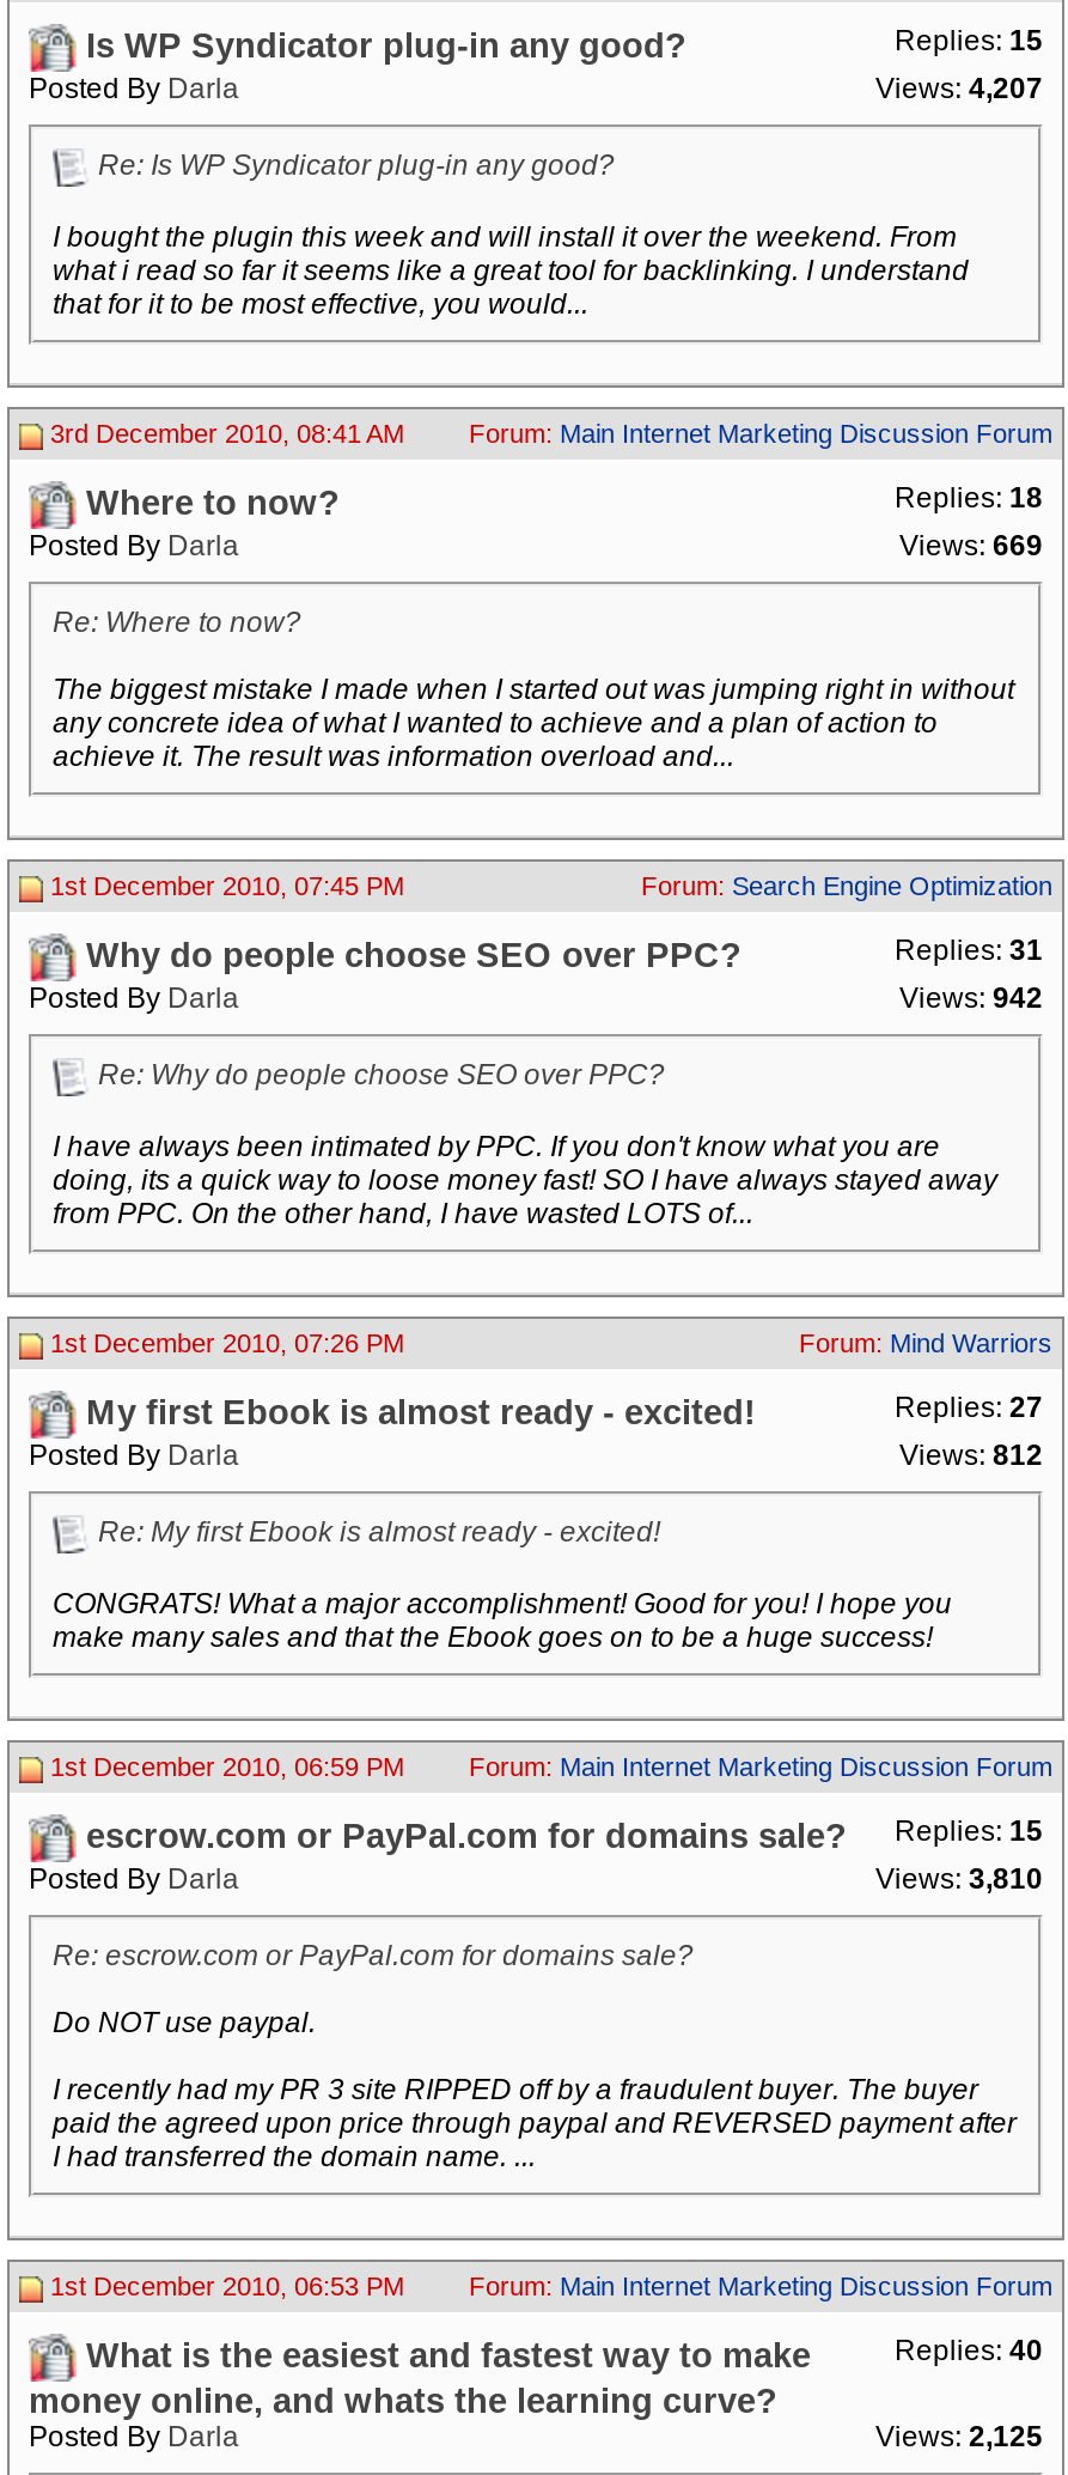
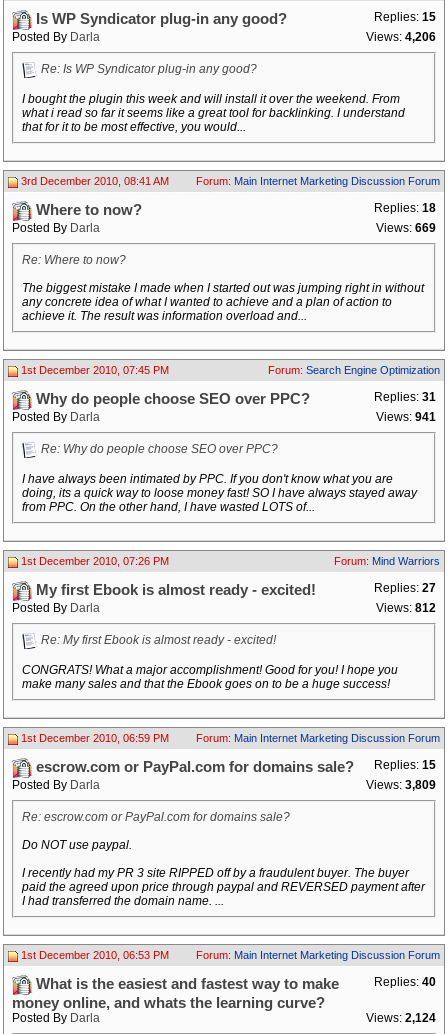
- Views: 4,207
+ Views: 4,206

- Views: 942
+ Views: 941

- Views: 3,810
+ Views: 3,809

- Views: 2,125
+ Views: 2,124
